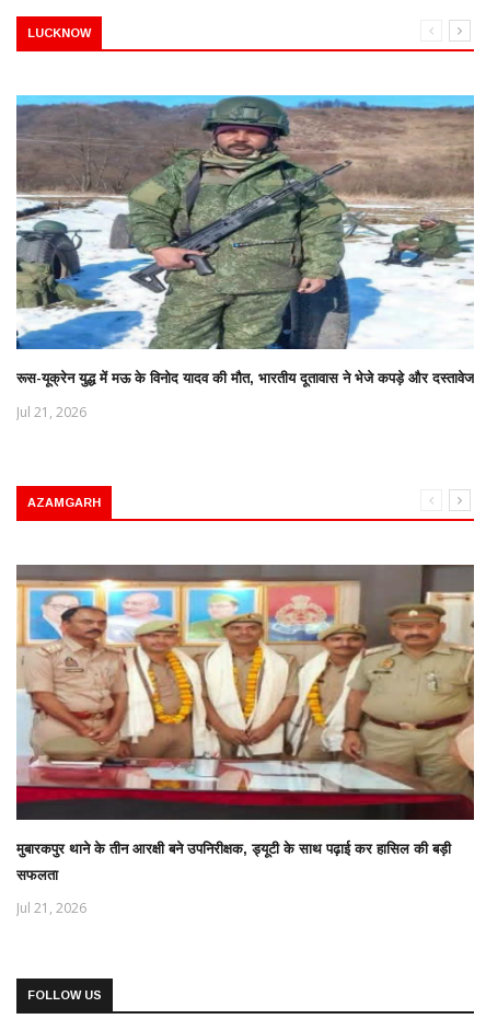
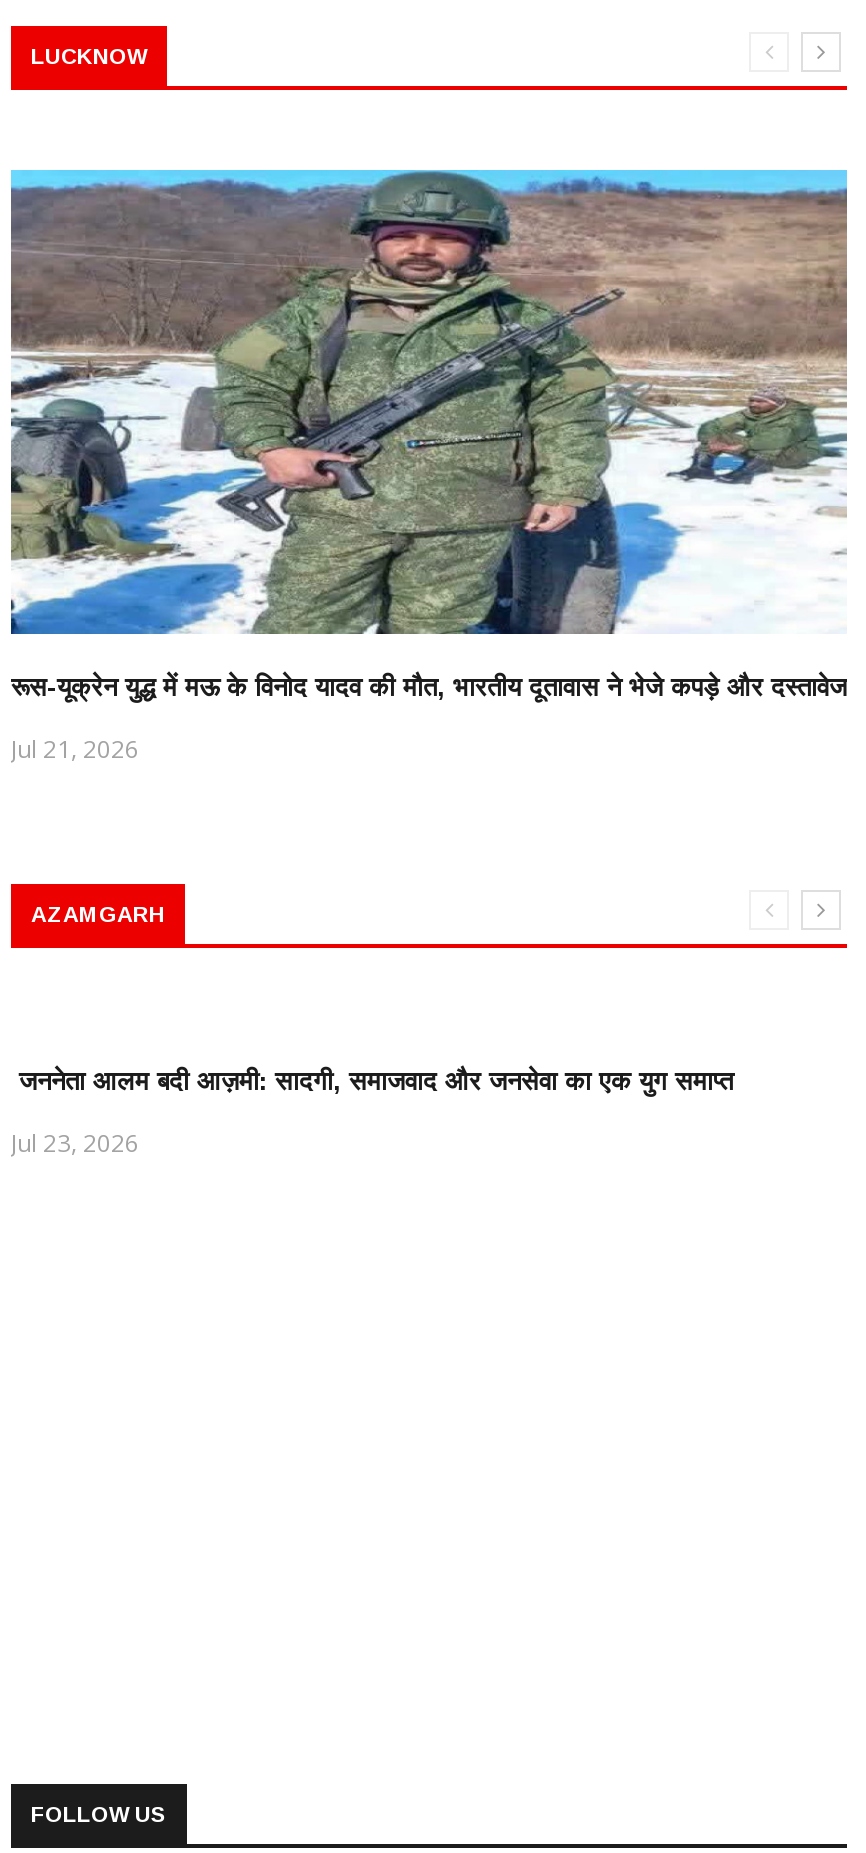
- [image]

- मुबारकपुर थाने के तीन आरक्षी बने उपनिरीक्षक, ड्यूटी के साथ पढ़ाई कर हासिल की बड़ी
- सफलता
- Jul 21, 2026
+ जननेता आलम बदी आज़मी: सादगी, समाजवाद और जनसेवा का एक युग समाप्त
+ Jul 23, 2026
